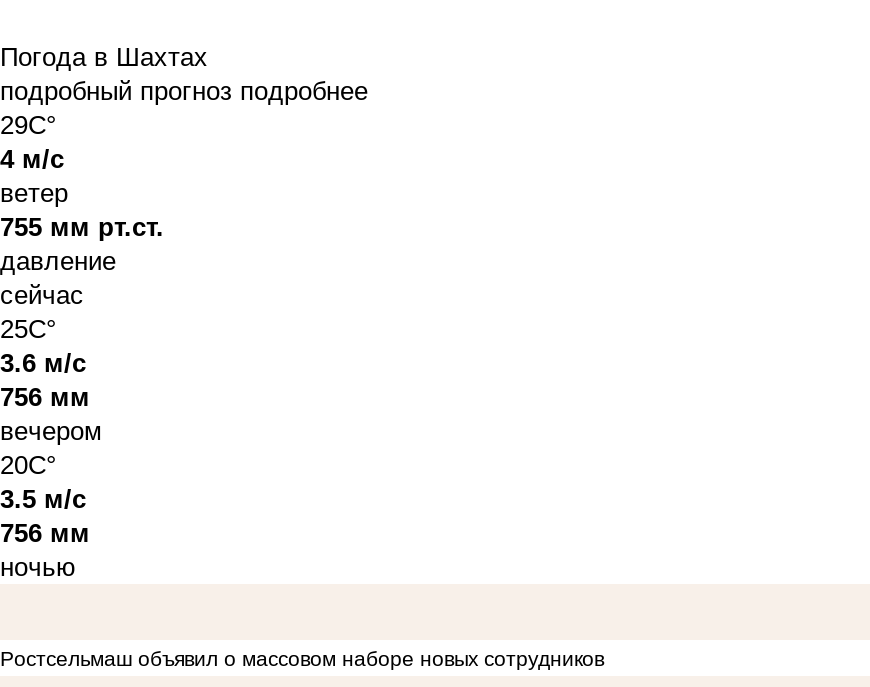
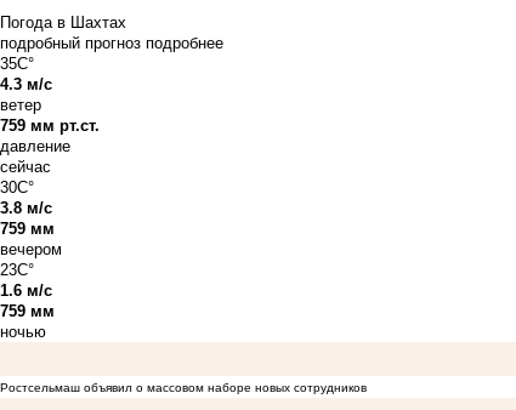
- 29C°
- 4 м/с
+ 35C°
+ 4.3 м/с

- 755 мм рт.ст.
+ 759 мм рт.ст.

- 25C°
- 3.6 м/с
- 756 мм
+ 30C°
+ 3.8 м/с
+ 759 мм

- 20C°
- 3.5 м/с
- 756 мм
+ 23C°
+ 1.6 м/с
+ 759 мм
